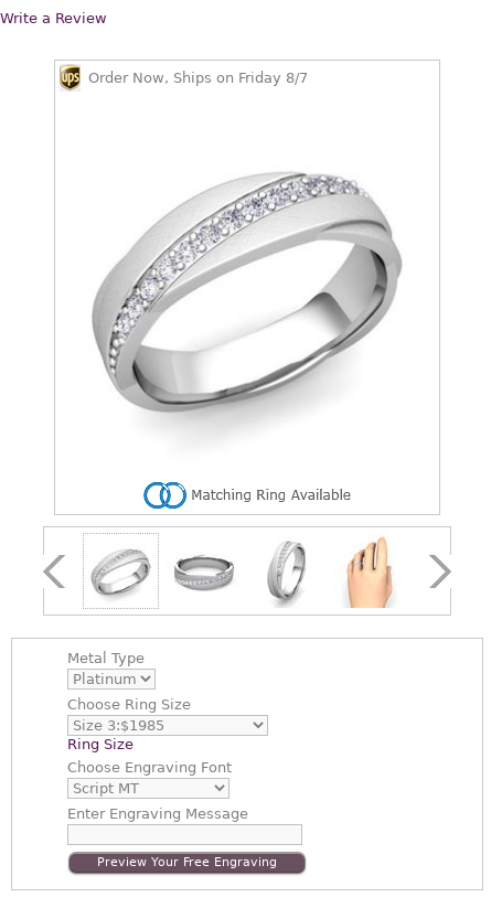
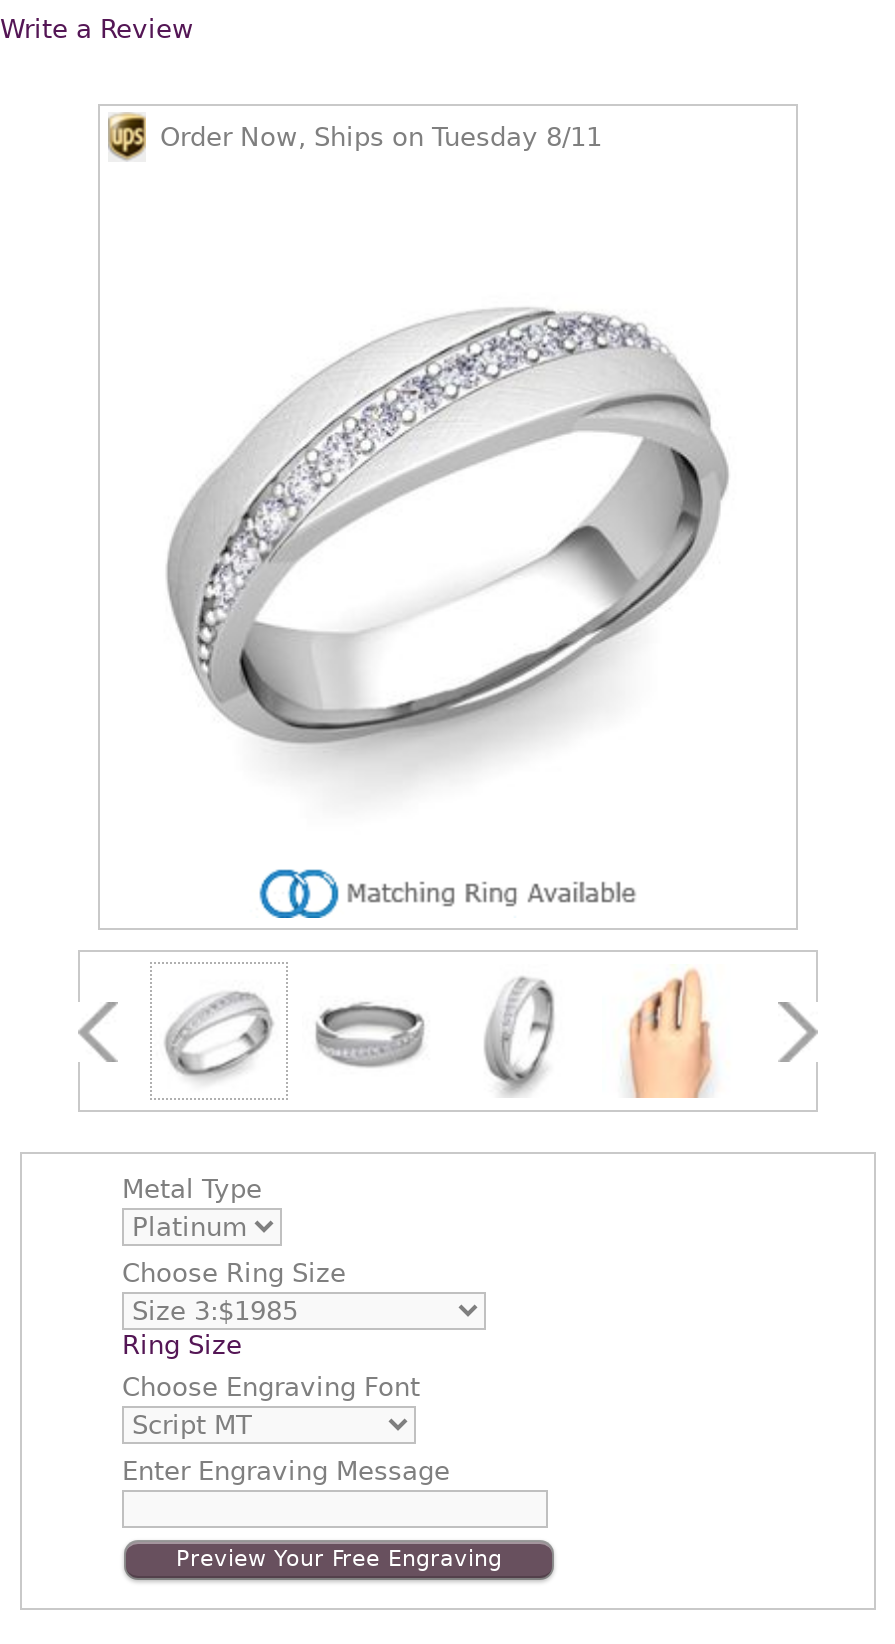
- Order Now, Ships on Friday 8/7
+ Order Now, Ships on Tuesday 8/11
